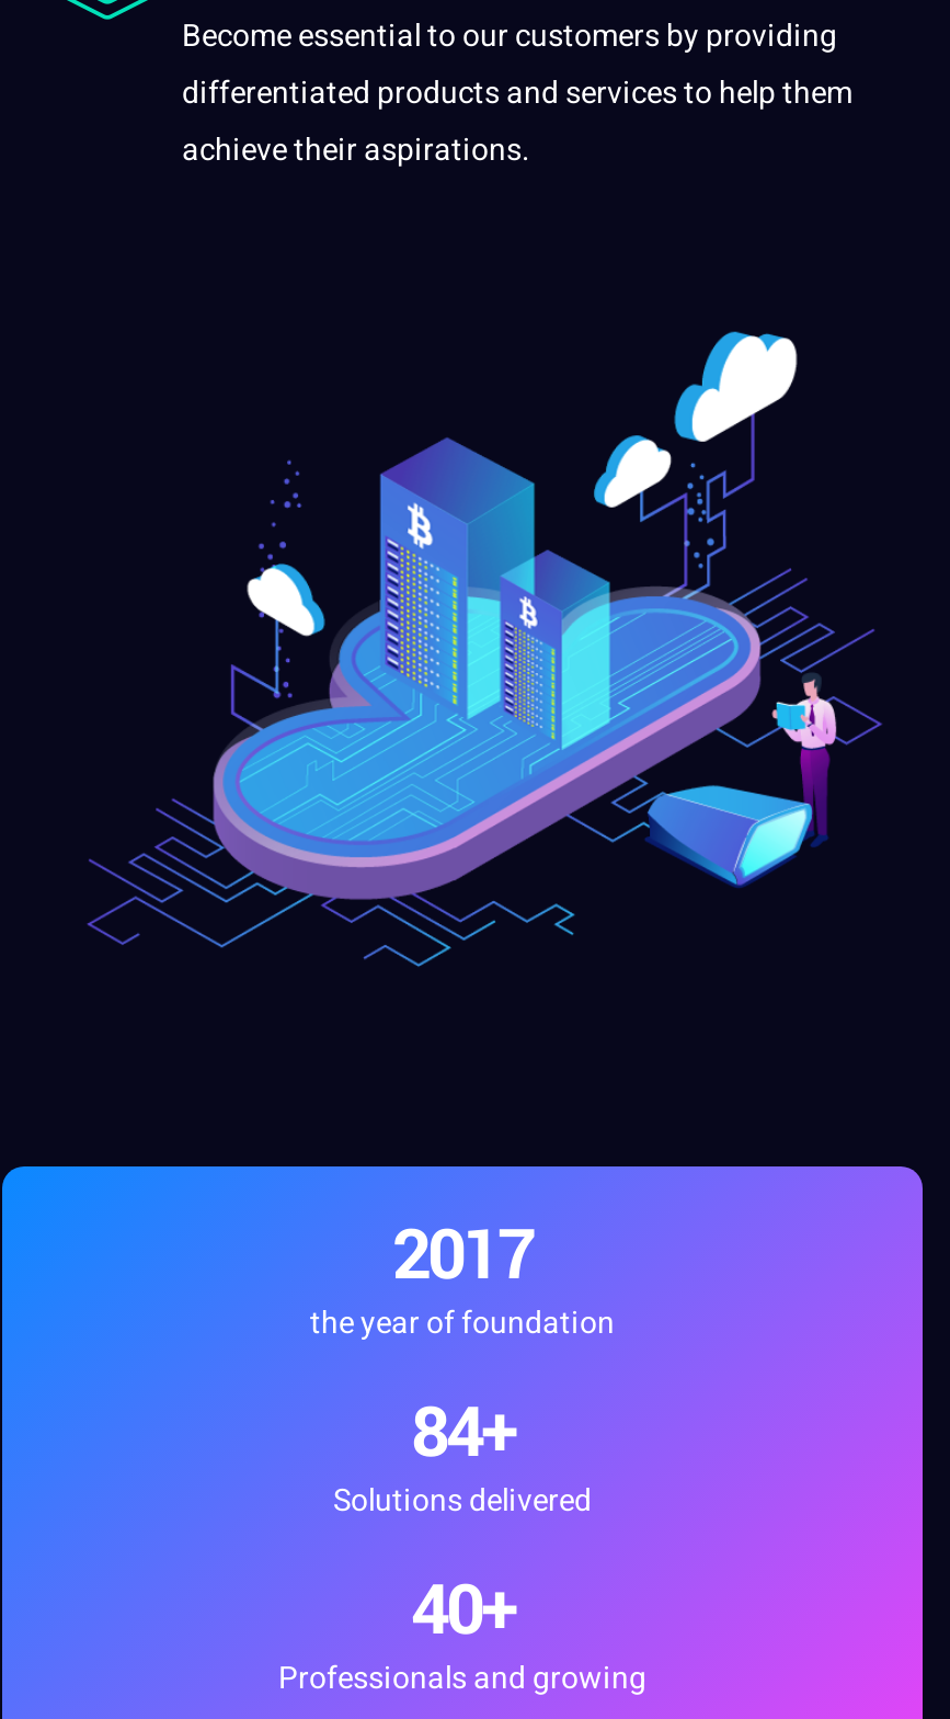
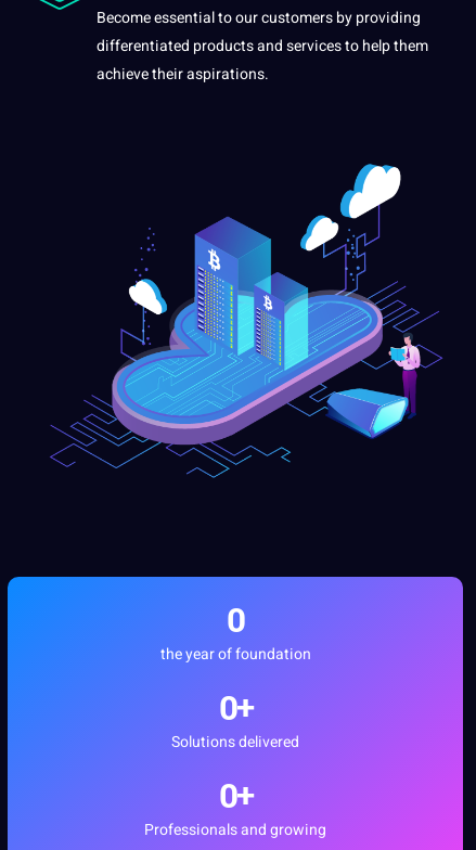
- 2017
+ 0

- 84+
+ 0+

- 40+
+ 0+
